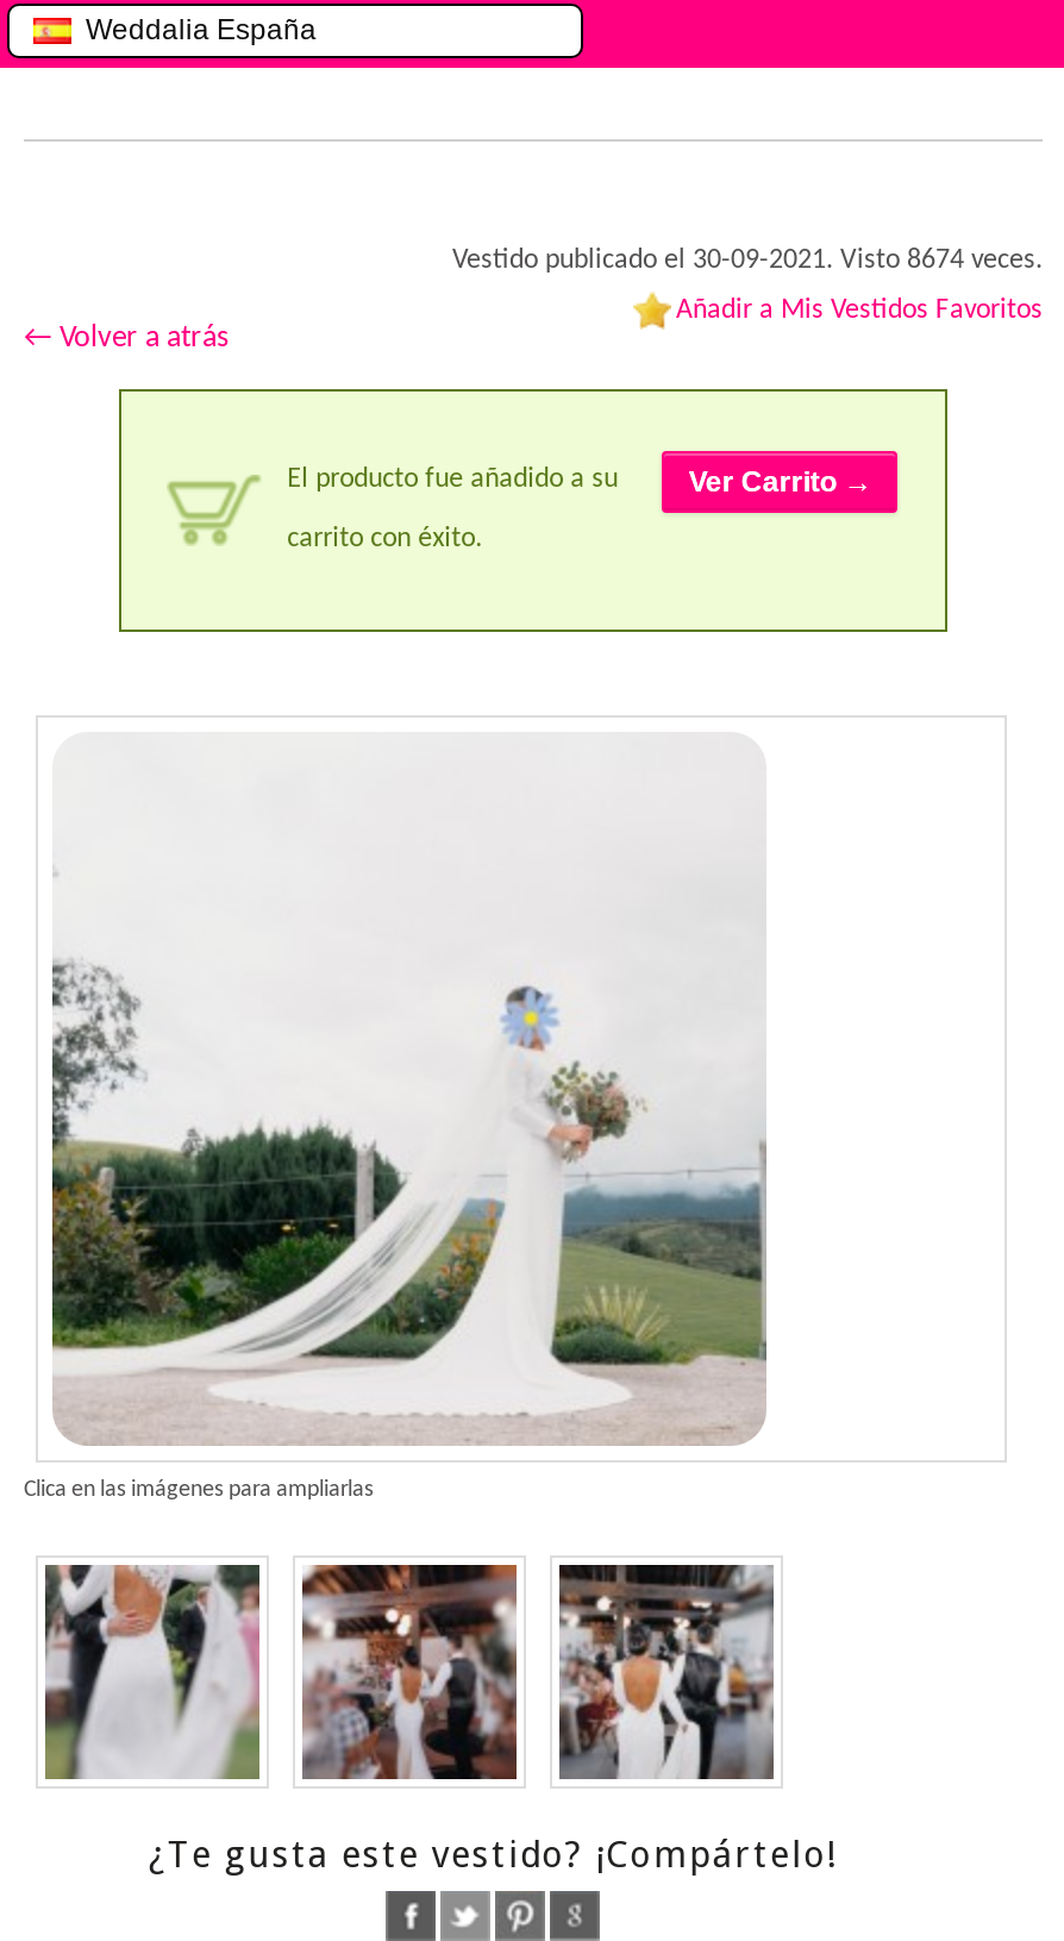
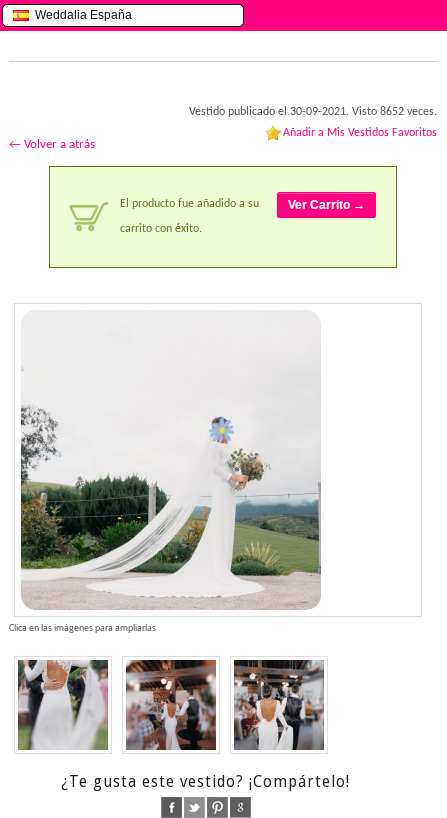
- Vestido publicado el 30-09-2021. Visto 8674 veces.
+ Vestido publicado el 30-09-2021. Visto 8652 veces.
